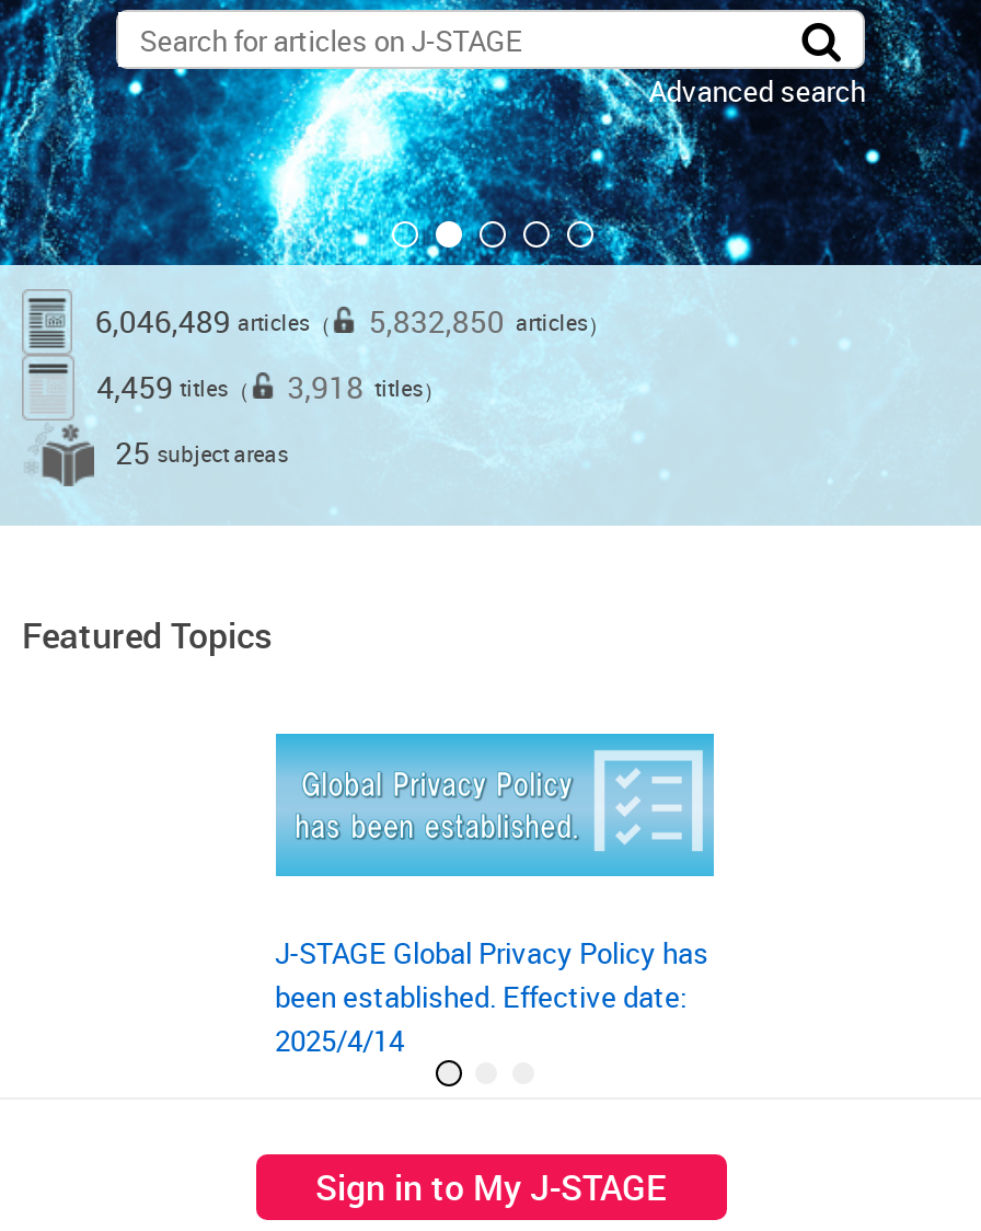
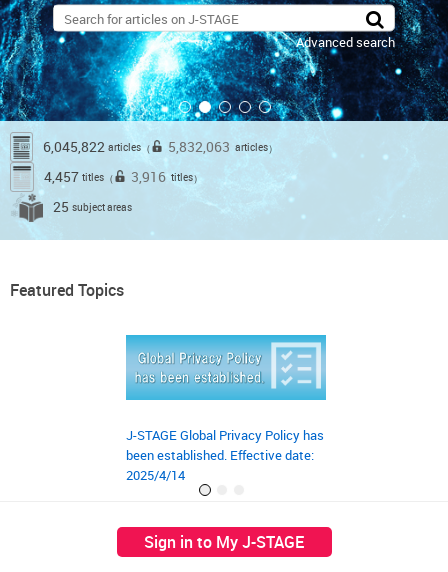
- 6,046,489 articles（
+ 6,045,822 articles（

- 5,832,850 articles）
+ 5,832,063 articles）

- 4,459 titles（
+ 4,457 titles（

- 3,918 titles）
+ 3,916 titles）
